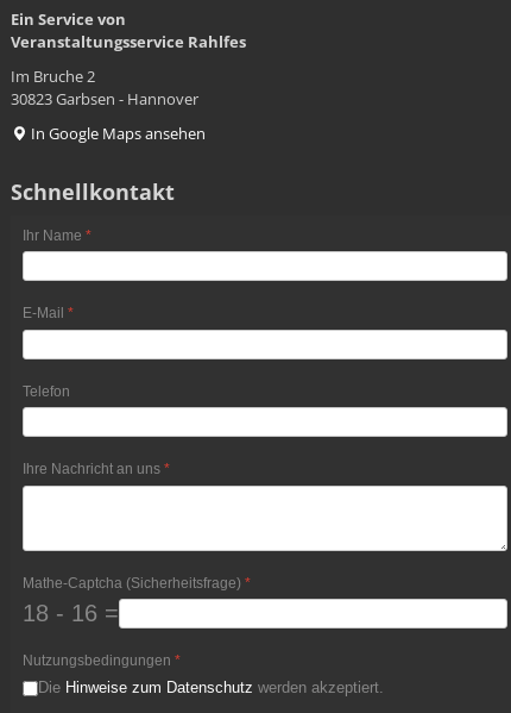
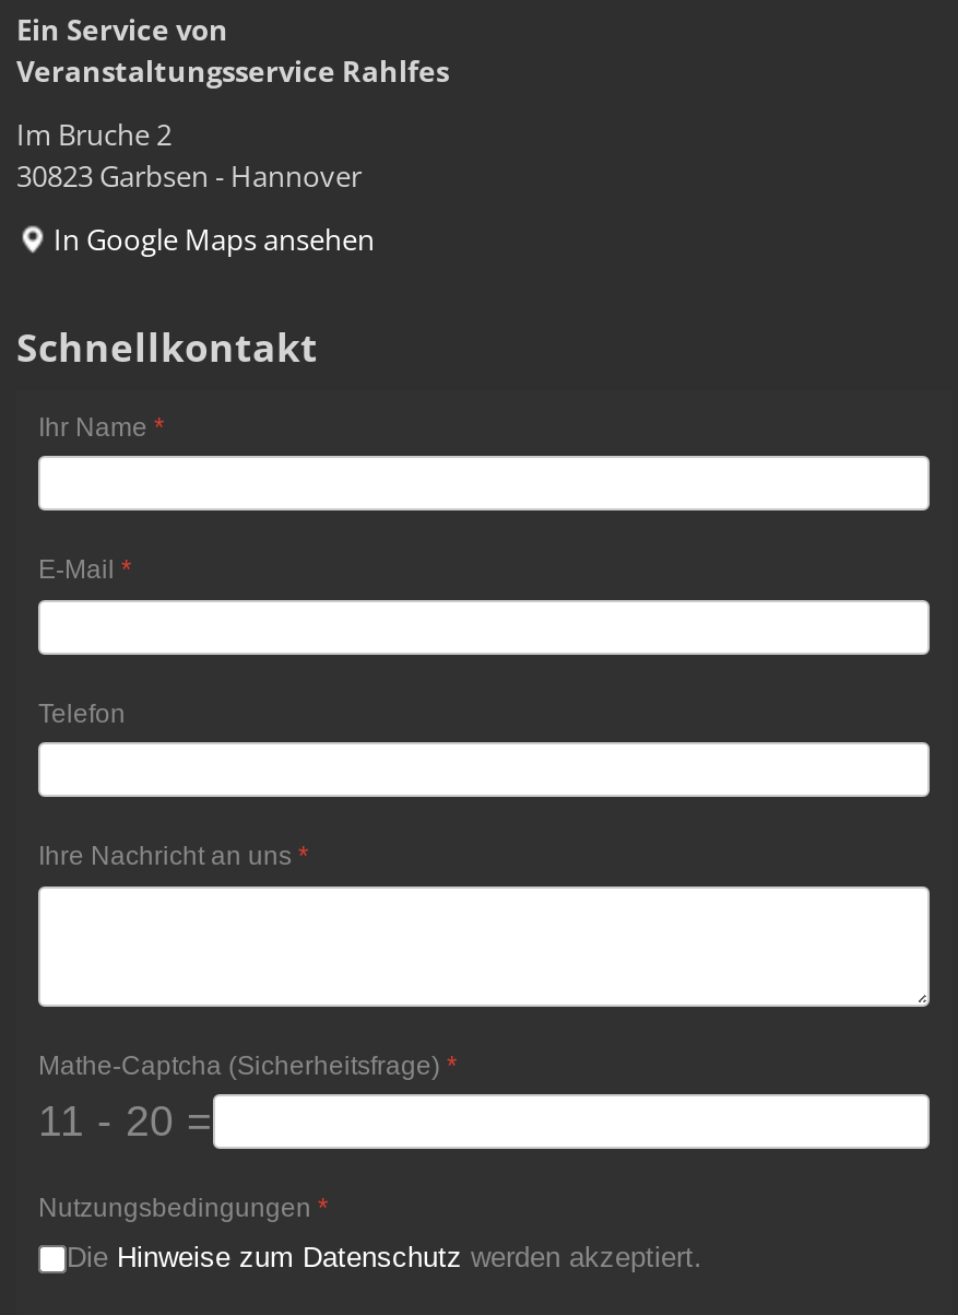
- 18 - 16 =
+ 11 - 20 =
